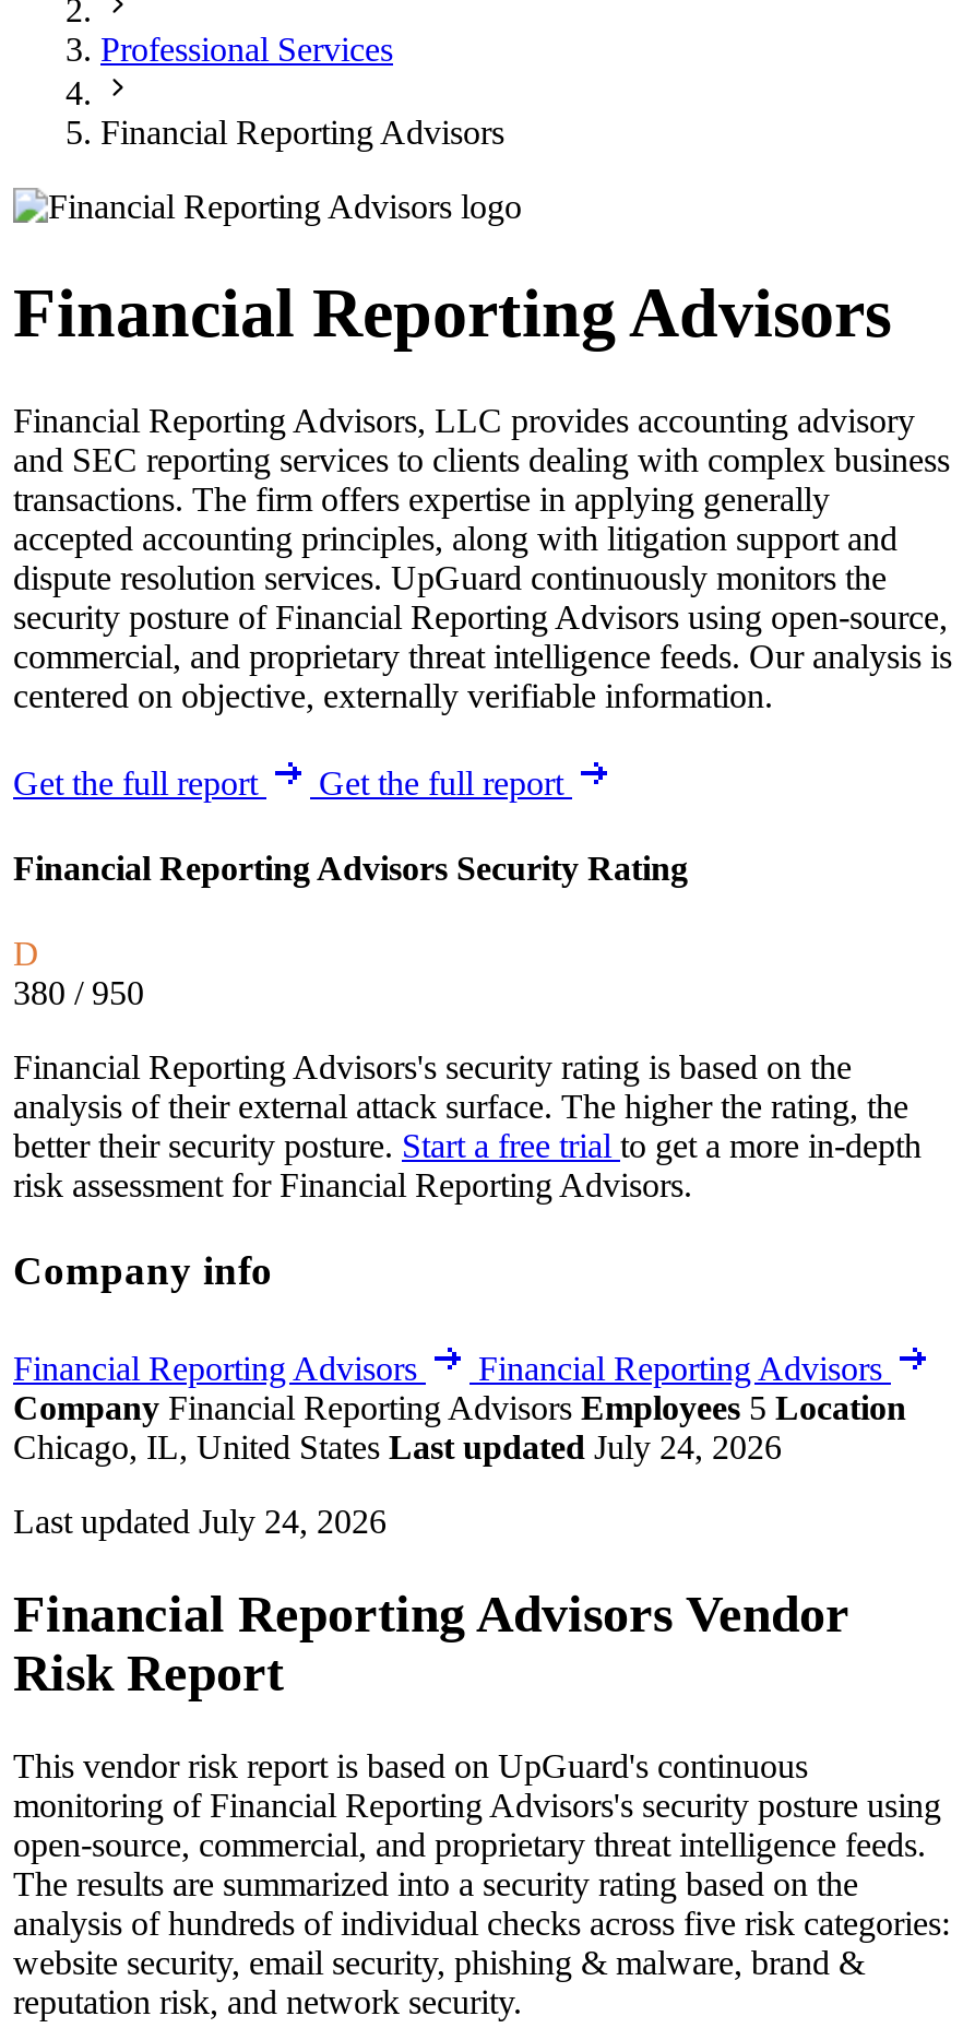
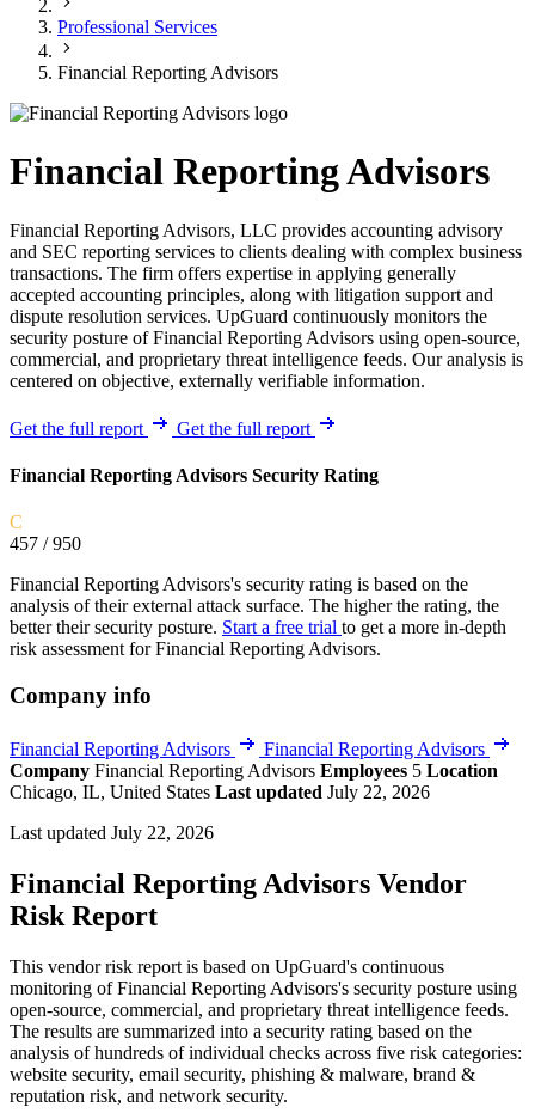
- D
- 380 / 950
+ C
+ 457 / 950

- Chicago, IL, United States Last updated July 24, 2026
+ Chicago, IL, United States Last updated July 22, 2026

- Last updated July 24, 2026
+ Last updated July 22, 2026
